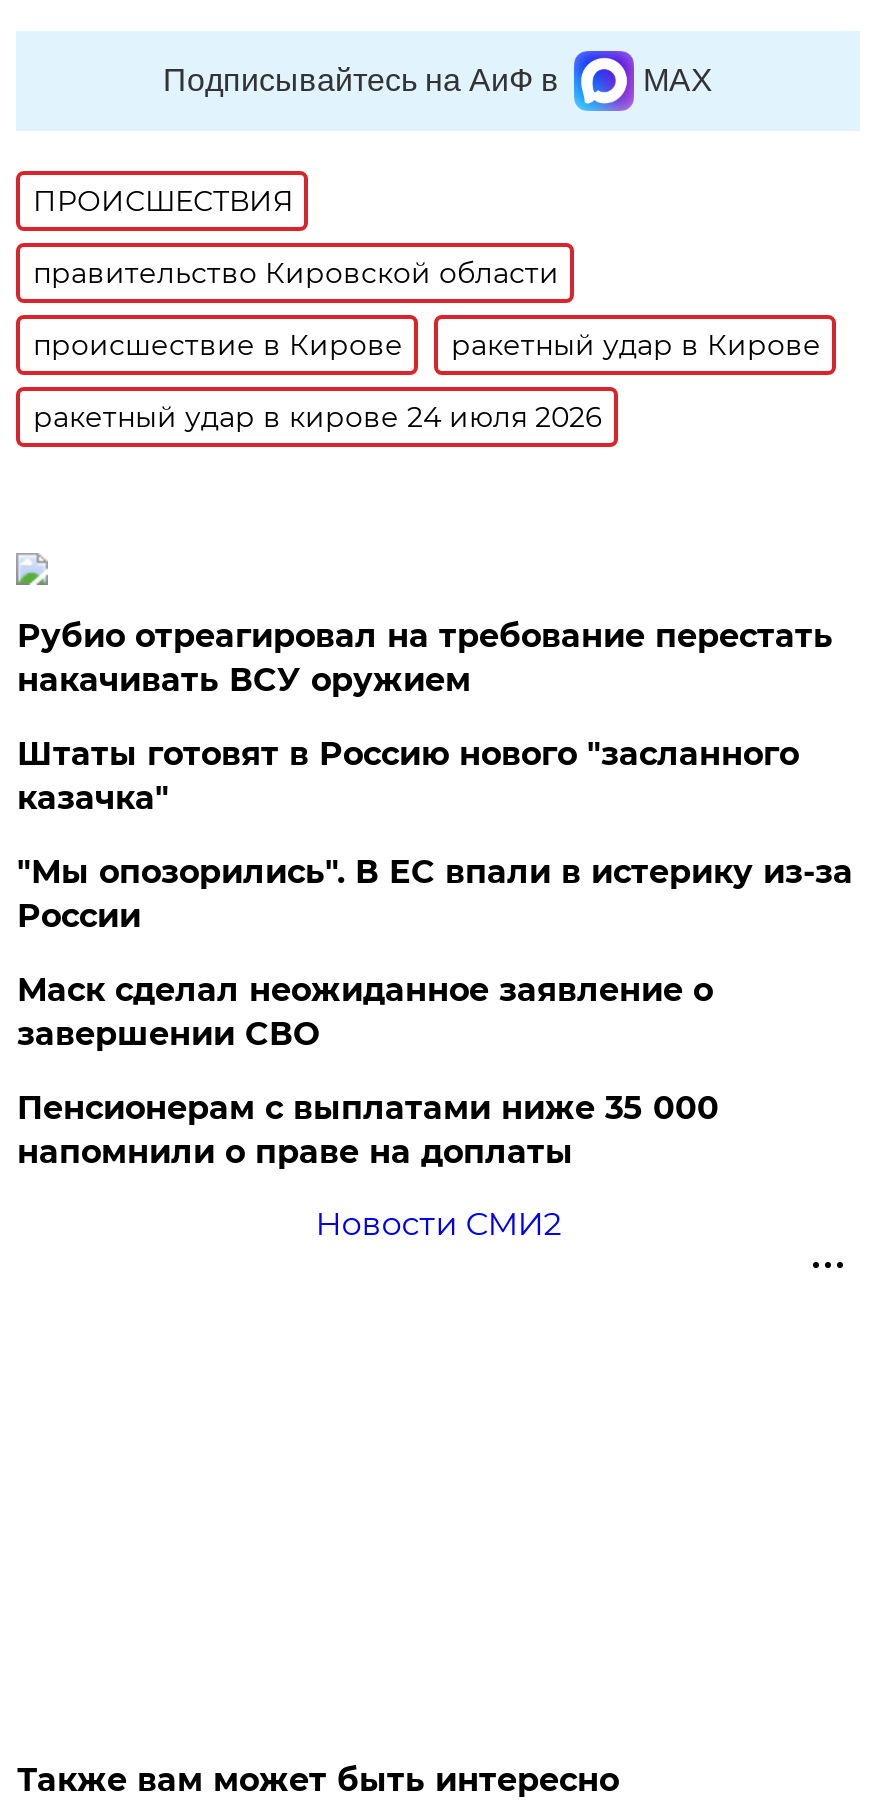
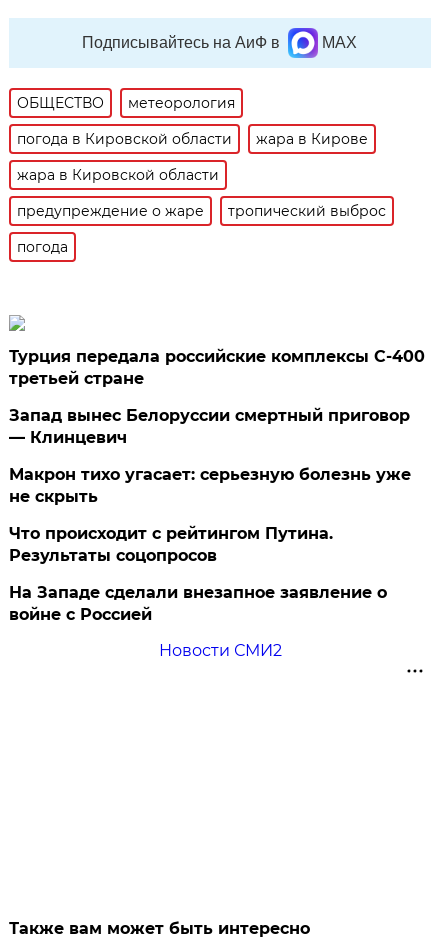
- ПРОИСШЕСТВИЯ
- правительство Кировской области
- происшествие в Кирове
- ракетный удар в Кирове
- ракетный удар в кирове 24 июля 2026
+ ОБЩЕСТВО
+ метеорология
+ погода в Кировской области
+ жара в Кирове
+ жара в Кировской области
+ предупреждение о жаре
+ тропический выброс
+ погода

- Рубио отреагировал на требование перестать
- накачивать ВСУ оружием
- Штаты готовят в Россию нового "засланного
- казачка"
- "Мы опозорились". В ЕС впали в истерику из-за
- России
- Маск сделал неожиданное заявление о
- завершении СВО
- Пенсионерам с выплатами ниже 35 000
- напомнили о праве на доплаты
+ Турция передала российские комплексы С-400
+ третьей стране
+ Запад вынес Белоруссии смертный приговор
+ — Клинцевич
+ Макрон тихо угасает: серьезную болезнь уже
+ не скрыть
+ Что происходит с рейтингом Путина.
+ Результаты соцопросов
+ На Западе сделали внезапное заявление о
+ войне с Россией
